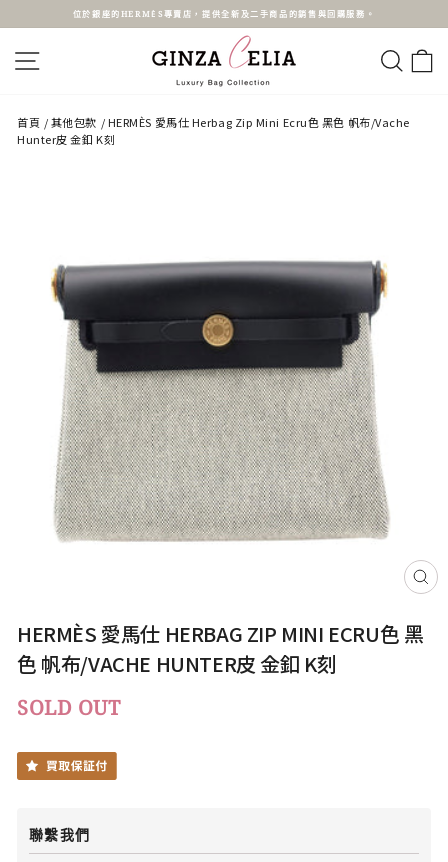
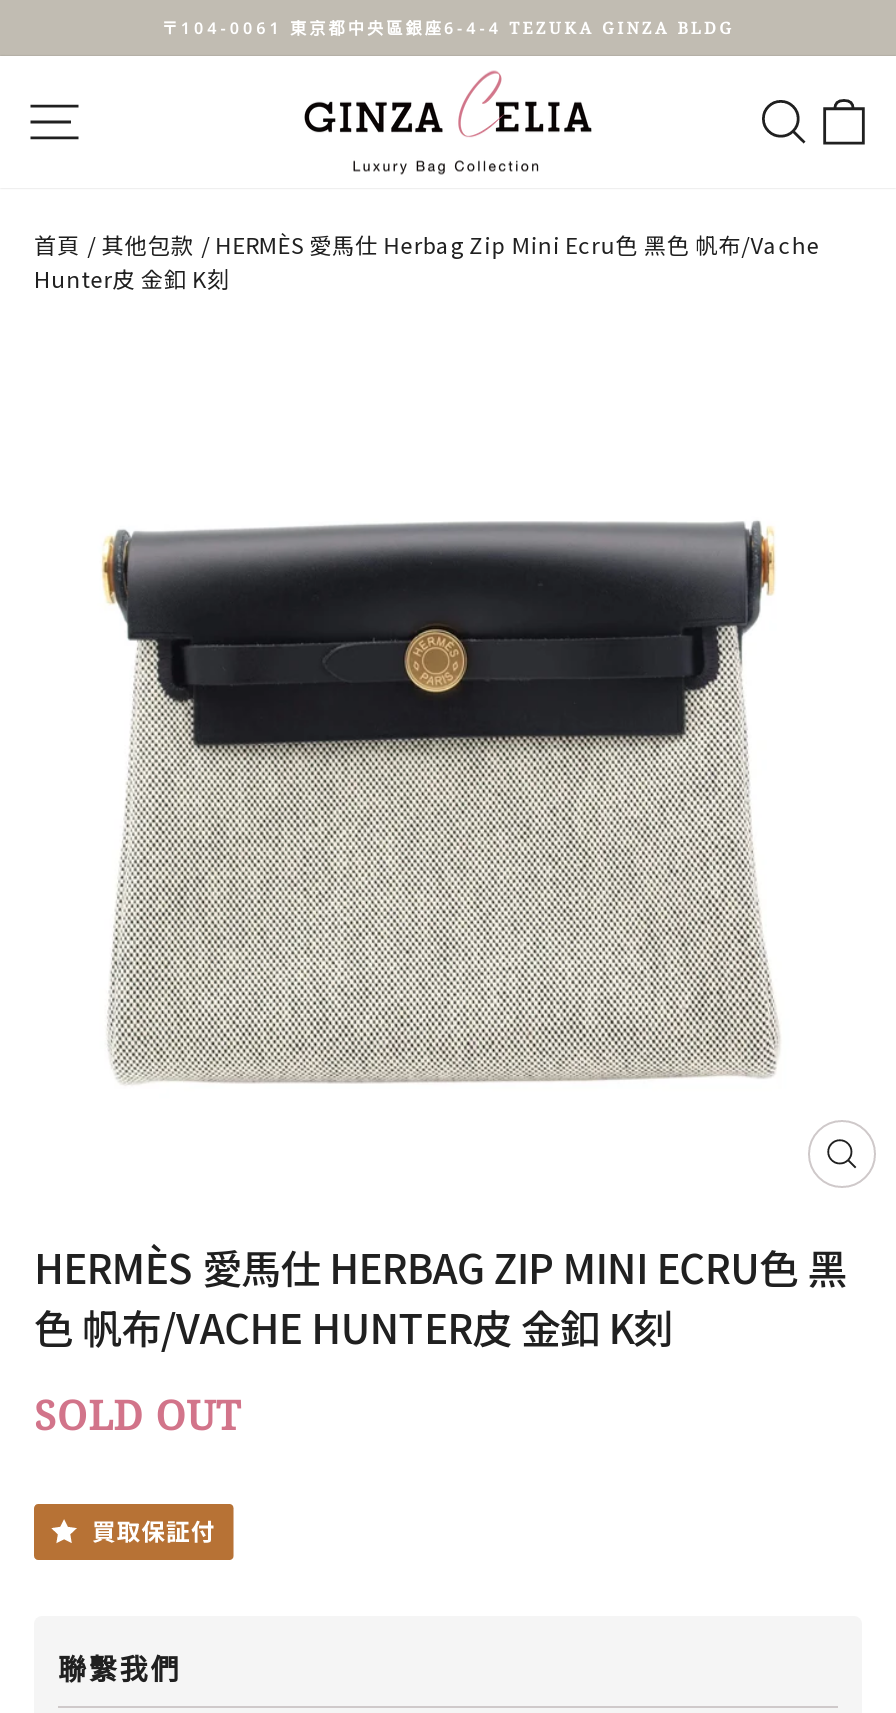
- 位於銀座的HERMÈS專賣店，提供全新及二手商品的銷售與回購服務。
+ 〒104-0061 東京都中央區銀座6-4-4 TEZUKA GINZA BLDG
